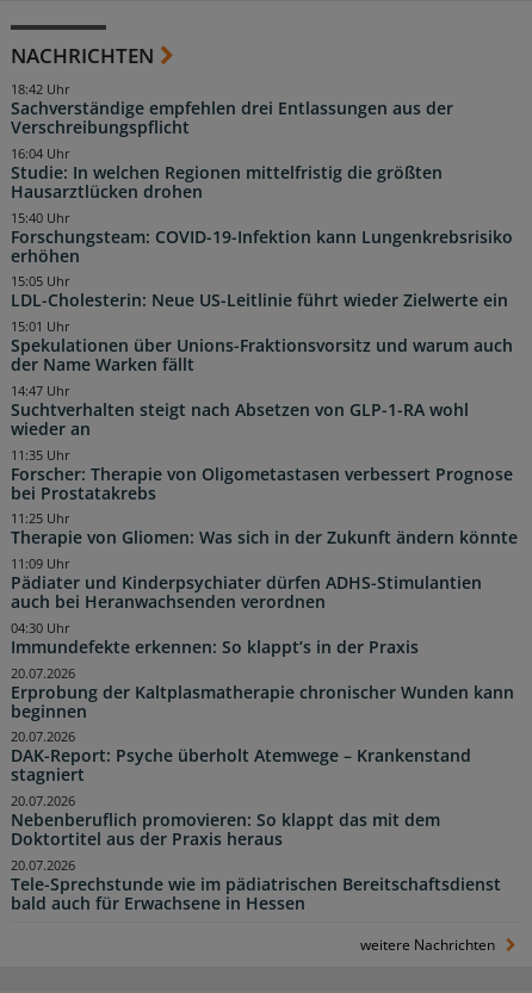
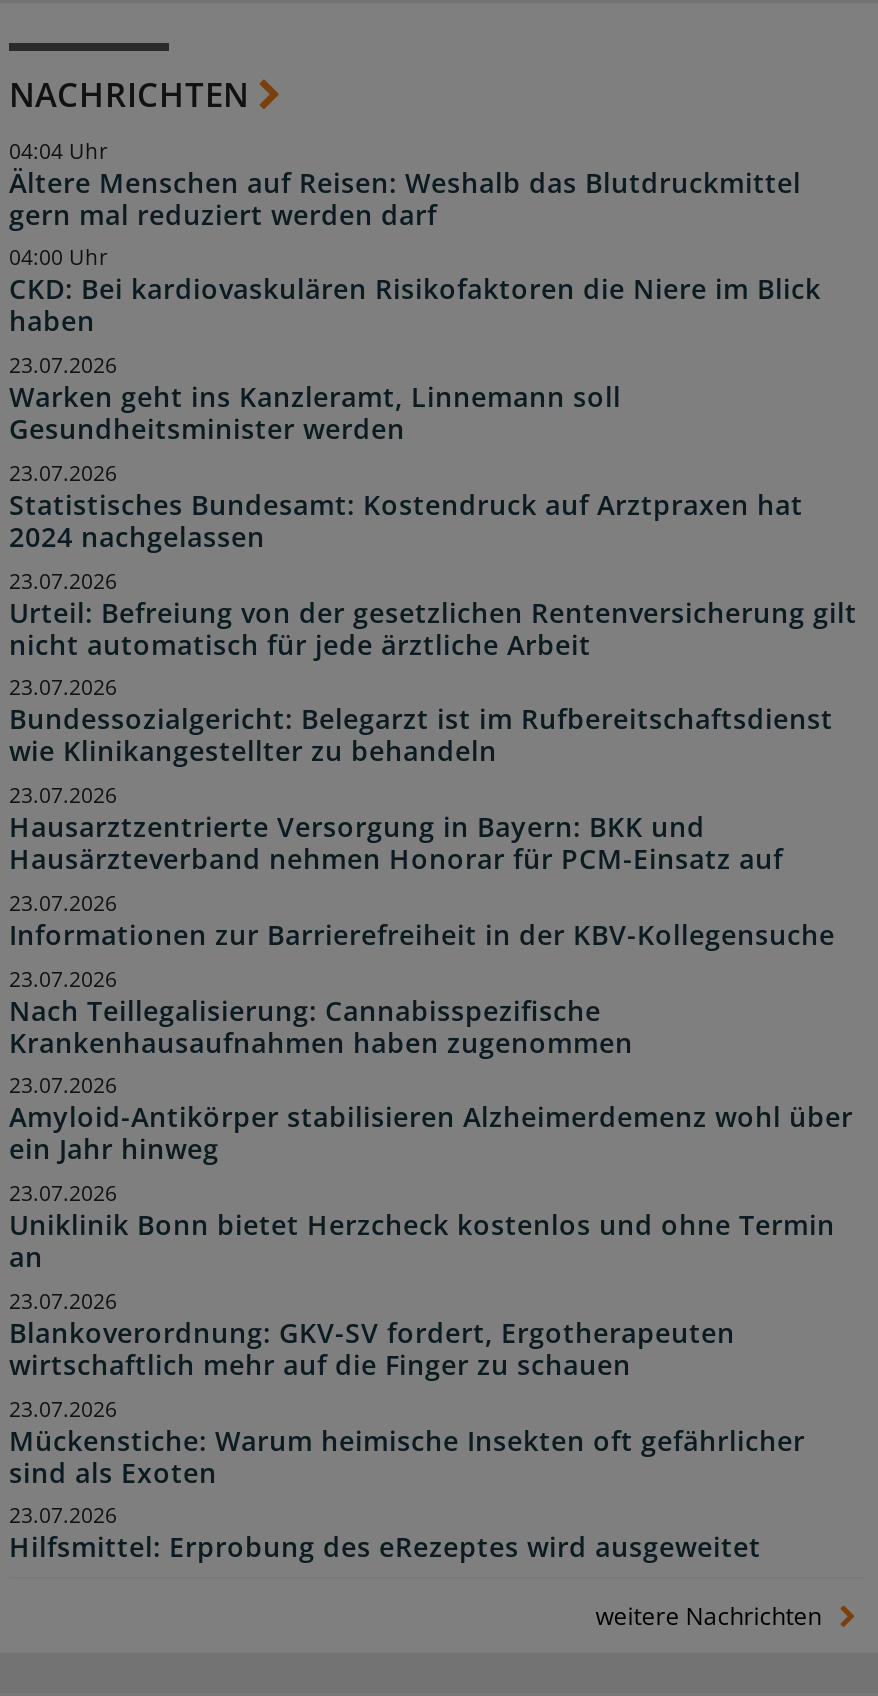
- 18:42 Uhr
+ 04:04 Uhr

- Sachverständige empfehlen drei Entlassungen aus der
- Verschreibungspflicht
+ Ältere Menschen auf Reisen: Weshalb das Blutdruckmittel
+ gern mal reduziert werden darf

- 16:04 Uhr
+ 04:00 Uhr

- Studie: In welchen Regionen mittelfristig die größten
- Hausarztlücken drohen
+ CKD: Bei kardiovaskulären Risikofaktoren die Niere im Blick
+ haben

- 15:40 Uhr
+ 23.07.2026

- Forschungsteam: COVID-19-Infektion kann Lungenkrebsrisiko
- erhöhen
+ Warken geht ins Kanzleramt, Linnemann soll
+ Gesundheitsminister werden

- 15:05 Uhr
+ 23.07.2026

- LDL-Cholesterin: Neue US-Leitlinie führt wieder Zielwerte ein
+ Statistisches Bundesamt: Kostendruck auf Arztpraxen hat
+ 2024 nachgelassen

- 15:01 Uhr
+ 23.07.2026

- Spekulationen über Unions-Fraktionsvorsitz und warum auch
- der Name Warken fällt
+ Urteil: Befreiung von der gesetzlichen Rentenversicherung gilt
+ nicht automatisch für jede ärztliche Arbeit

- 14:47 Uhr
+ 23.07.2026

- Suchtverhalten steigt nach Absetzen von GLP-1-RA wohl
- wieder an
+ Bundessozialgericht: Belegarzt ist im Rufbereitschaftsdienst
+ wie Klinikangestellter zu behandeln

- 11:35 Uhr
+ 23.07.2026

- Forscher: Therapie von Oligometastasen verbessert Prognose
- bei Prostatakrebs
+ Hausarztzentrierte Versorgung in Bayern: BKK und
+ Hausärzteverband nehmen Honorar für PCM-Einsatz auf

- 11:25 Uhr
+ 23.07.2026

- Therapie von Gliomen: Was sich in der Zukunft ändern könnte
+ Informationen zur Barrierefreiheit in der KBV-Kollegensuche

- 11:09 Uhr
+ 23.07.2026

- Pädiater und Kinderpsychiater dürfen ADHS-Stimulantien
- auch bei Heranwachsenden verordnen
+ Nach Teillegalisierung: Cannabisspezifische
+ Krankenhausaufnahmen haben zugenommen

- 04:30 Uhr
+ 23.07.2026

- Immundefekte erkennen: So klappt’s in der Praxis
+ Amyloid-Antikörper stabilisieren Alzheimerdemenz wohl über
+ ein Jahr hinweg

- 20.07.2026
+ 23.07.2026

- Erprobung der Kaltplasmatherapie chronischer Wunden kann
- beginnen
+ Uniklinik Bonn bietet Herzcheck kostenlos und ohne Termin
+ an

- 20.07.2026
+ 23.07.2026

- DAK-Report: Psyche überholt Atemwege – Krankenstand
- stagniert
+ Blankoverordnung: GKV-SV fordert, Ergotherapeuten
+ wirtschaftlich mehr auf die Finger zu schauen

- 20.07.2026
+ 23.07.2026

- Nebenberuflich promovieren: So klappt das mit dem
- Doktortitel aus der Praxis heraus
+ Mückenstiche: Warum heimische Insekten oft gefährlicher
+ sind als Exoten

- 20.07.2026
+ 23.07.2026

- Tele-Sprechstunde wie im pädiatrischen Bereitschaftsdienst
- bald auch für Erwachsene in Hessen
+ Hilfsmittel: Erprobung des eRezeptes wird ausgeweitet
